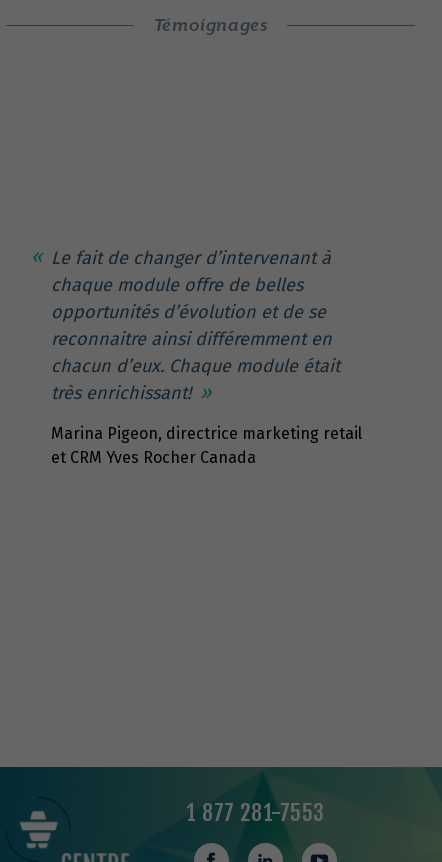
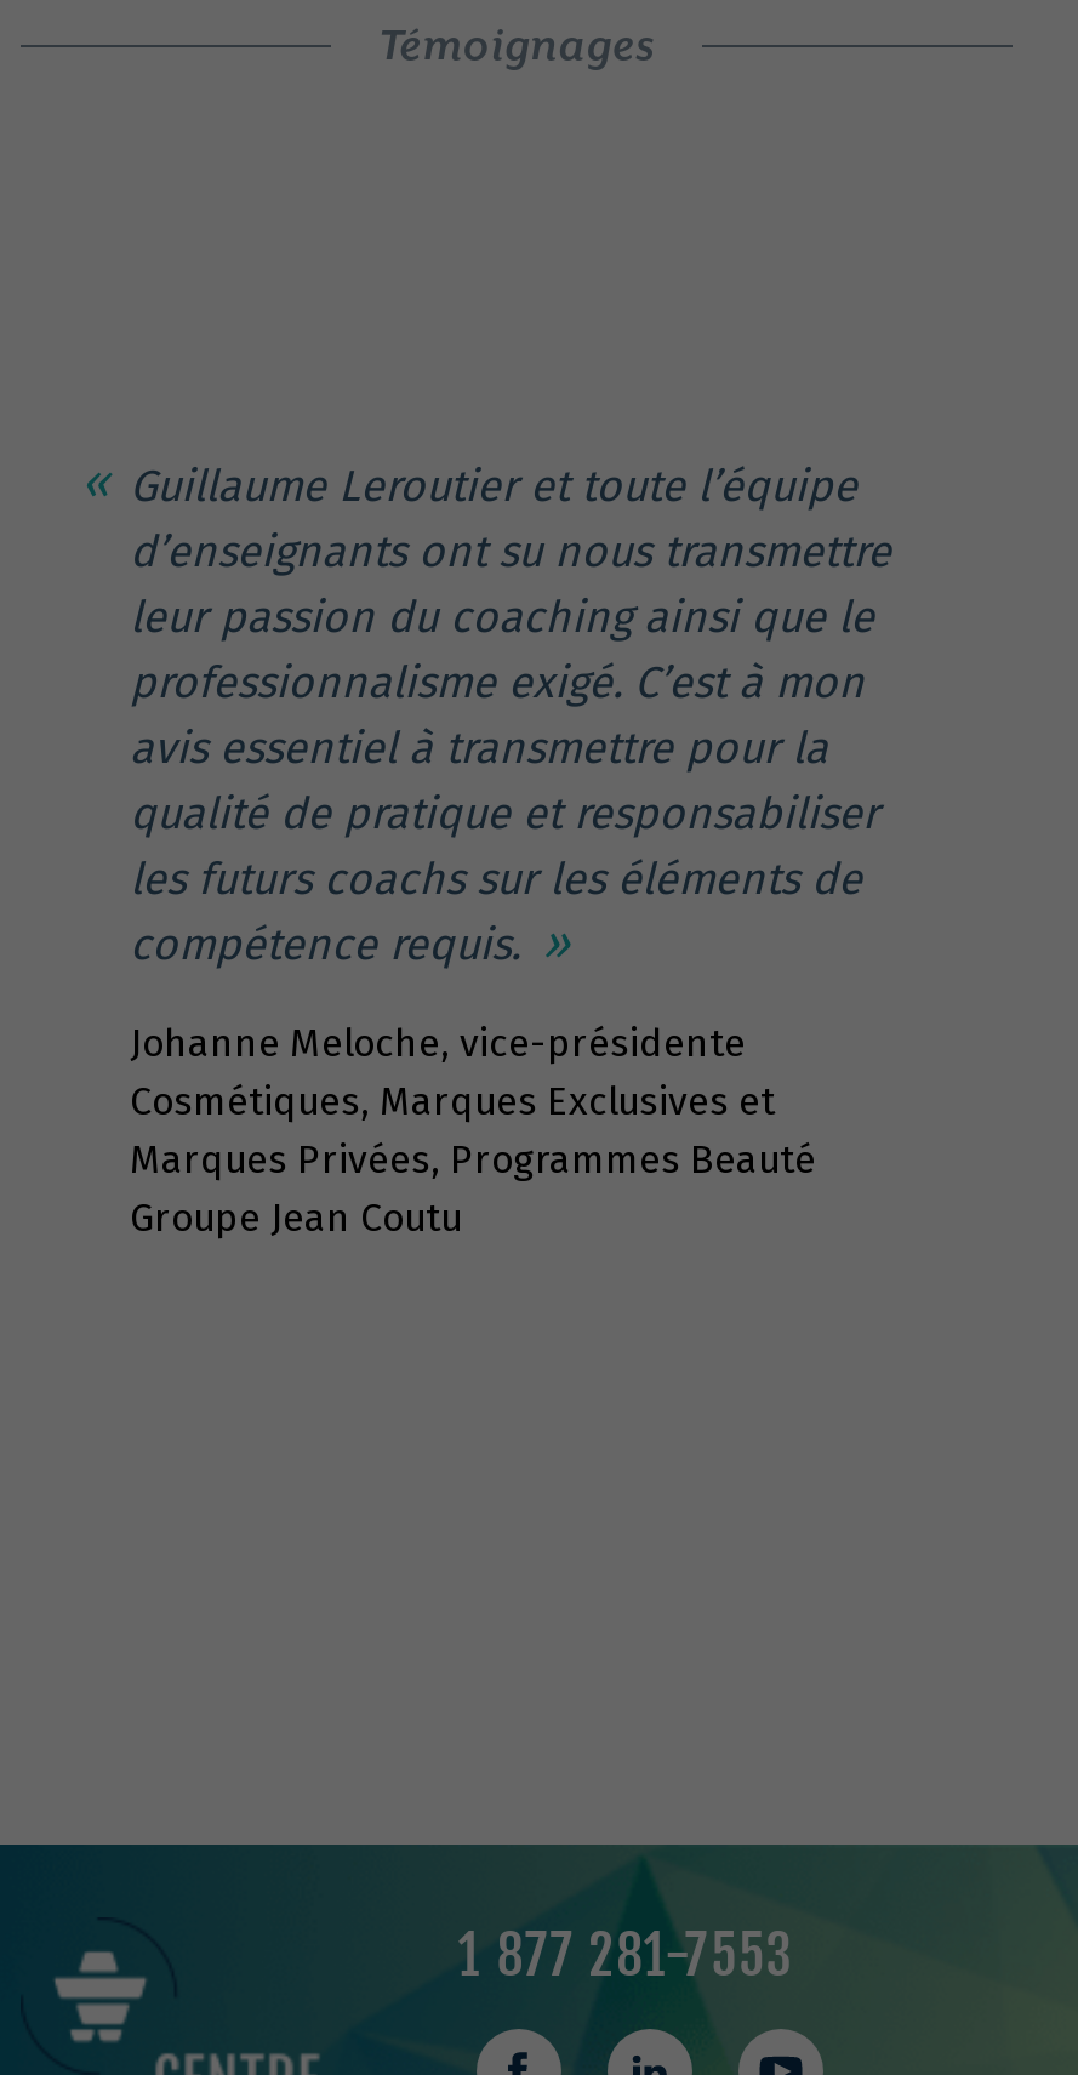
- Le fait de changer d’intervenant à
- chaque module offre de belles
- opportunités d’évolution et de se
- reconnaitre ainsi différemment en
- chacun d’eux. Chaque module était
- très enrichissant!
+ Guillaume Leroutier et toute l’équipe
+ d’enseignants ont su nous transmettre
+ leur passion du coaching ainsi que le
+ professionnalisme exigé. C’est à mon
+ avis essentiel à transmettre pour la
+ qualité de pratique et responsabiliser
+ les futurs coachs sur les éléments de
+ compétence requis.

- Marina Pigeon, directrice marketing retail
- et CRM Yves Rocher Canada
+ Johanne Meloche, vice-présidente
+ Cosmétiques, Marques Exclusives et
+ Marques Privées, Programmes Beauté
+ Groupe Jean Coutu
